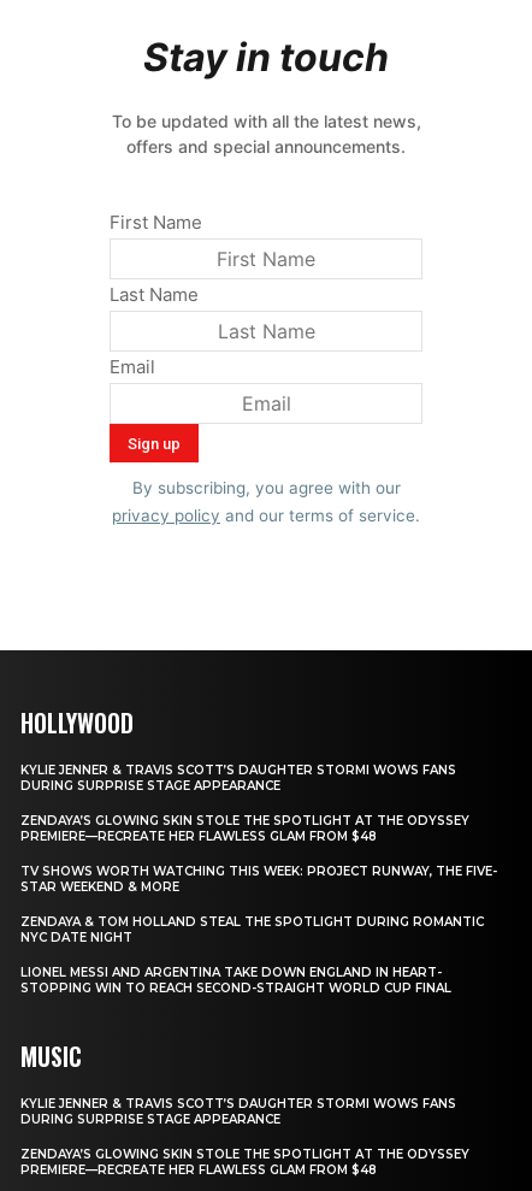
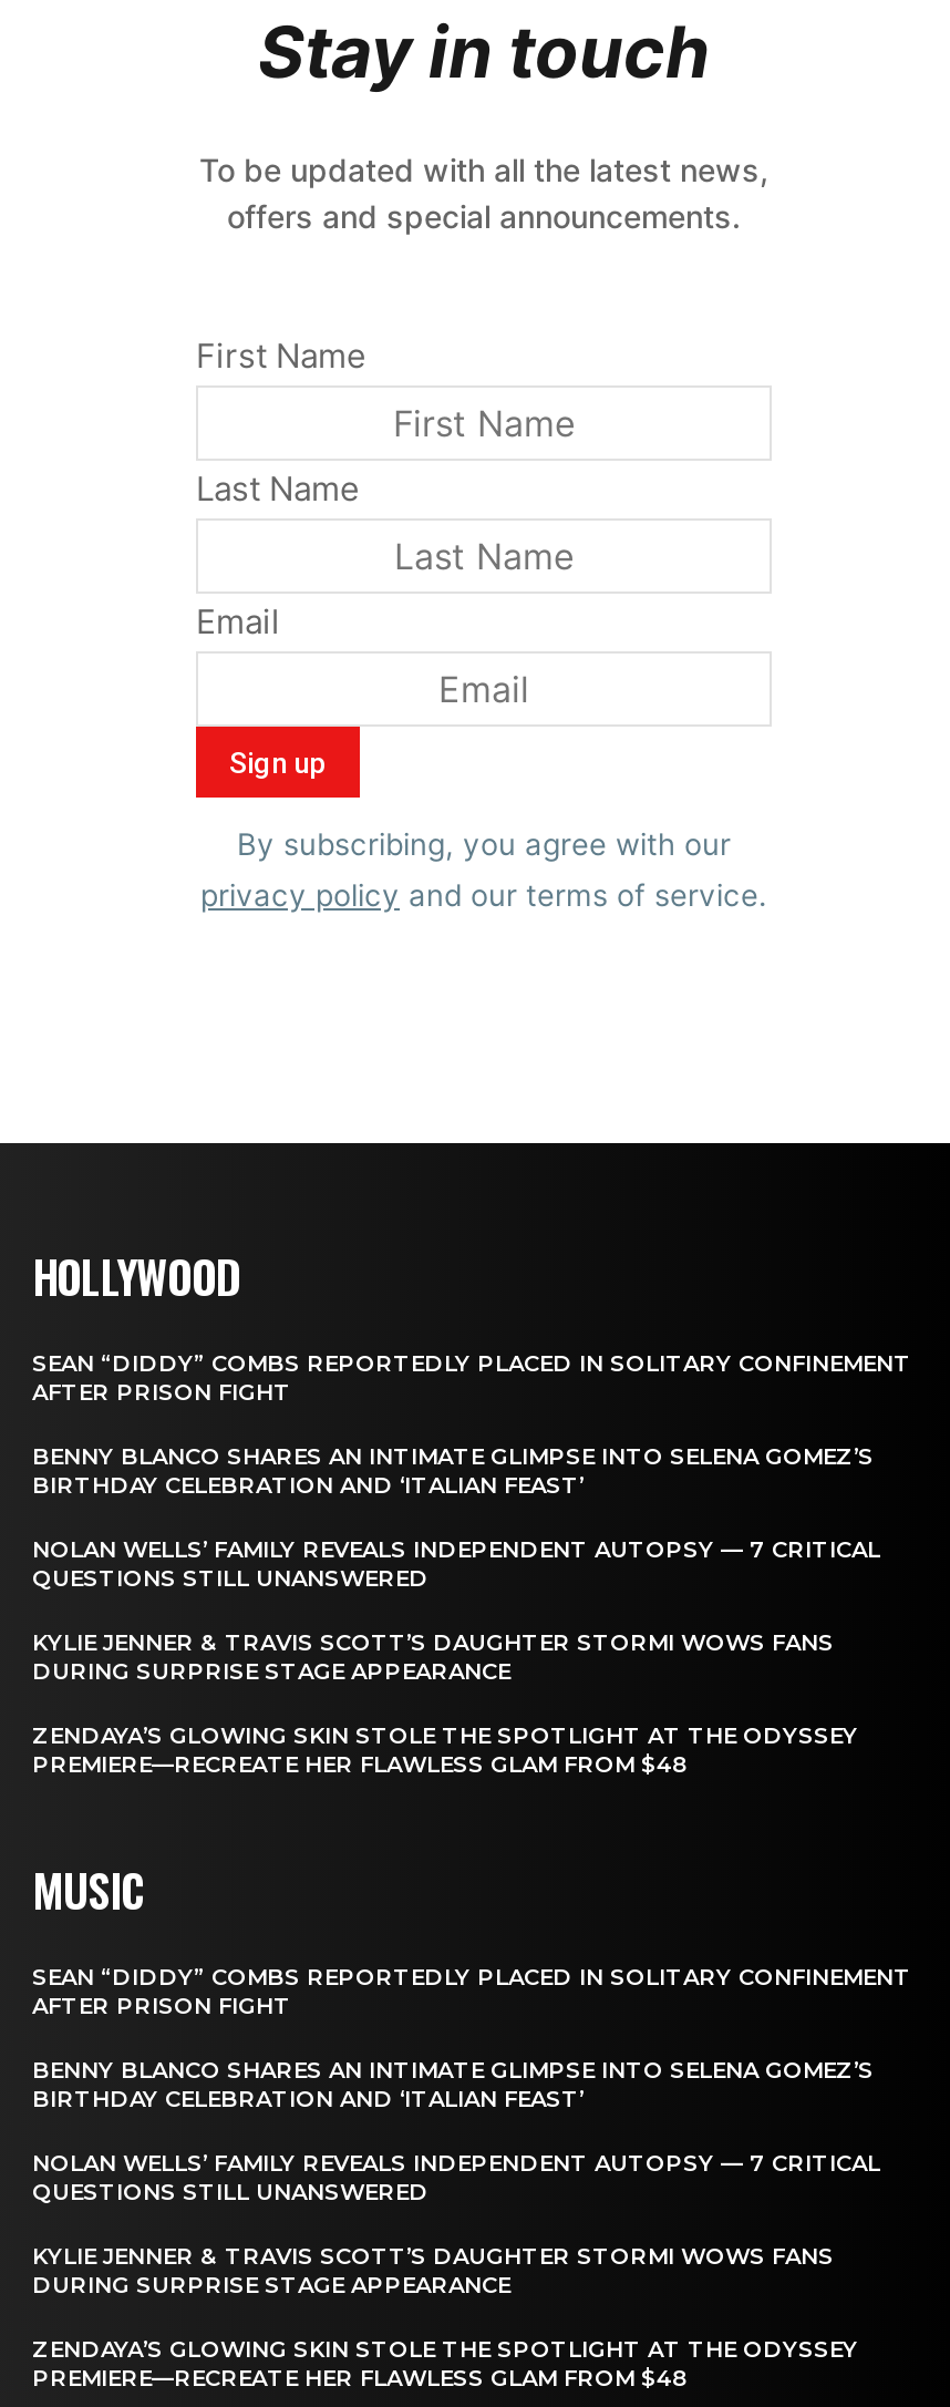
+ SEAN “DIDDY” COMBS REPORTEDLY PLACED IN SOLITARY CONFINEMENT
+ AFTER PRISON FIGHT
+ BENNY BLANCO SHARES AN INTIMATE GLIMPSE INTO SELENA GOMEZ’S
+ BIRTHDAY CELEBRATION AND ‘ITALIAN FEAST’
+ NOLAN WELLS’ FAMILY REVEALS INDEPENDENT AUTOPSY — 7 CRITICAL
+ QUESTIONS STILL UNANSWERED

- TV SHOWS WORTH WATCHING THIS WEEK: PROJECT RUNWAY, THE FIVE-
- STAR WEEKEND & MORE
- ZENDAYA & TOM HOLLAND STEAL THE SPOTLIGHT DURING ROMANTIC
- NYC DATE NIGHT
- LIONEL MESSI AND ARGENTINA TAKE DOWN ENGLAND IN HEART-
- STOPPING WIN TO REACH SECOND-STRAIGHT WORLD CUP FINAL

+ SEAN “DIDDY” COMBS REPORTEDLY PLACED IN SOLITARY CONFINEMENT
+ AFTER PRISON FIGHT
+ BENNY BLANCO SHARES AN INTIMATE GLIMPSE INTO SELENA GOMEZ’S
+ BIRTHDAY CELEBRATION AND ‘ITALIAN FEAST’
+ NOLAN WELLS’ FAMILY REVEALS INDEPENDENT AUTOPSY — 7 CRITICAL
+ QUESTIONS STILL UNANSWERED
